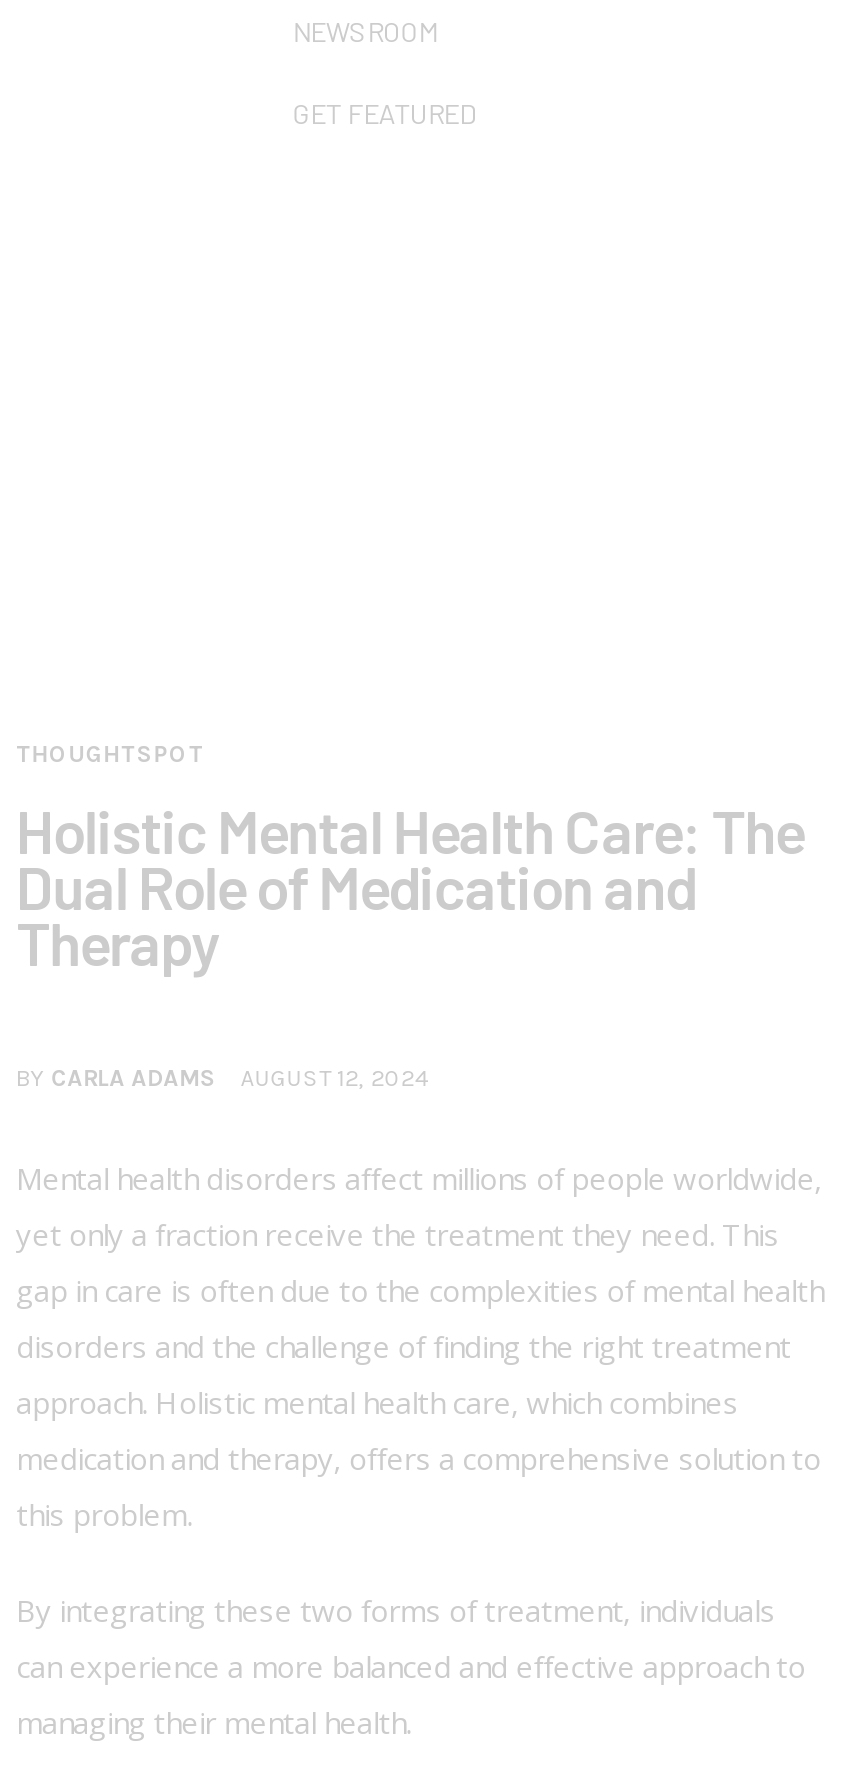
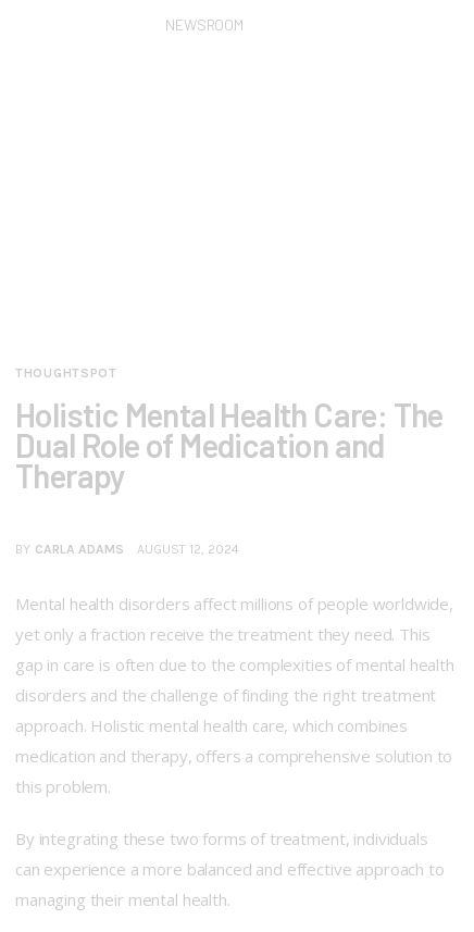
- GET FEATURED
